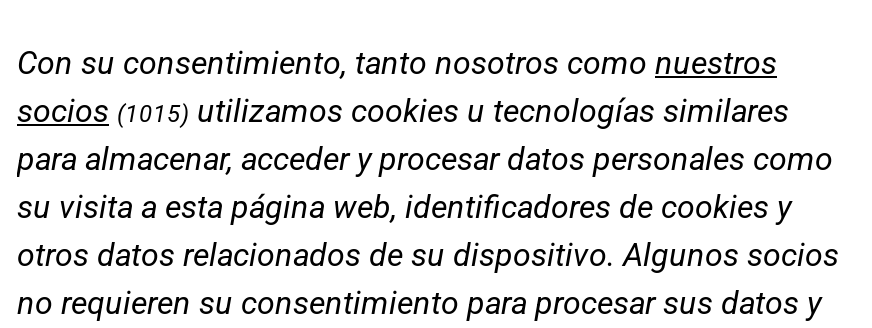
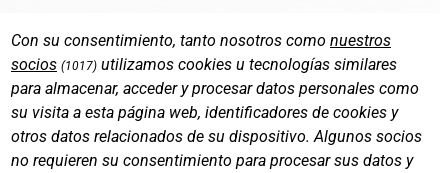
- socios (1015) utilizamos cookies u tecnologías similares
+ socios (1017) utilizamos cookies u tecnologías similares
